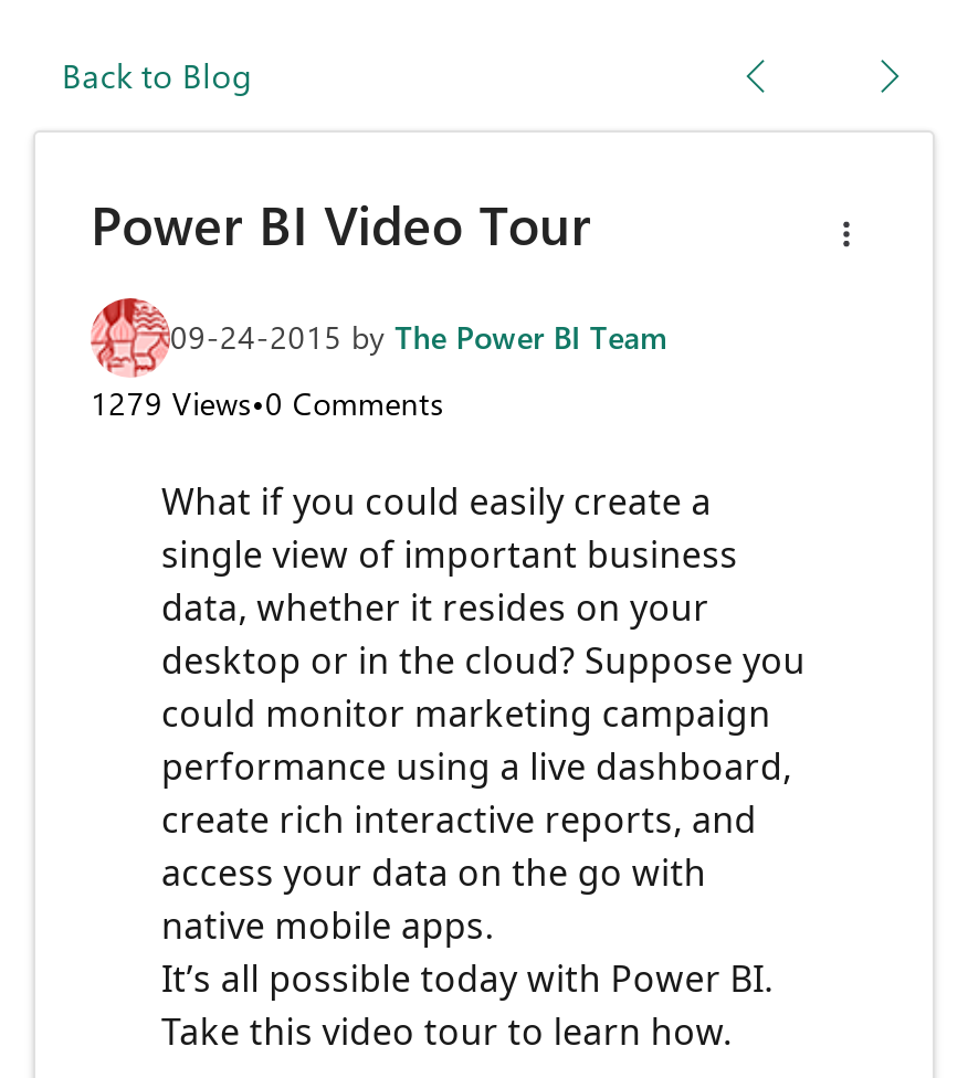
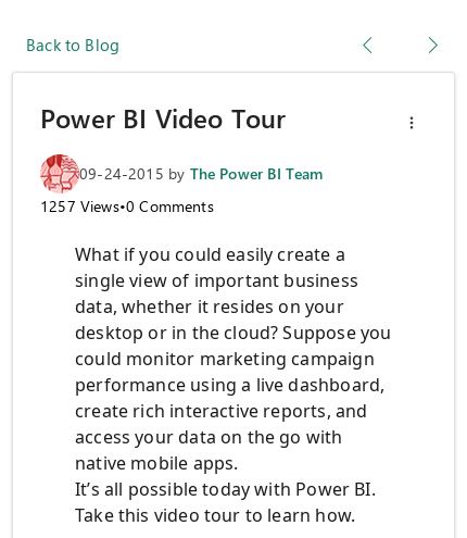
- 1279 Views•0 Comments
+ 1257 Views•0 Comments
